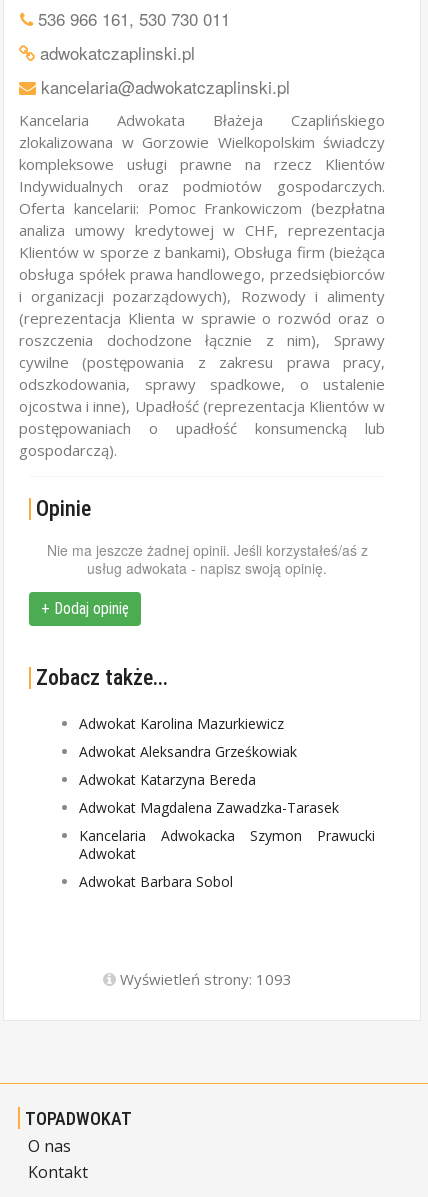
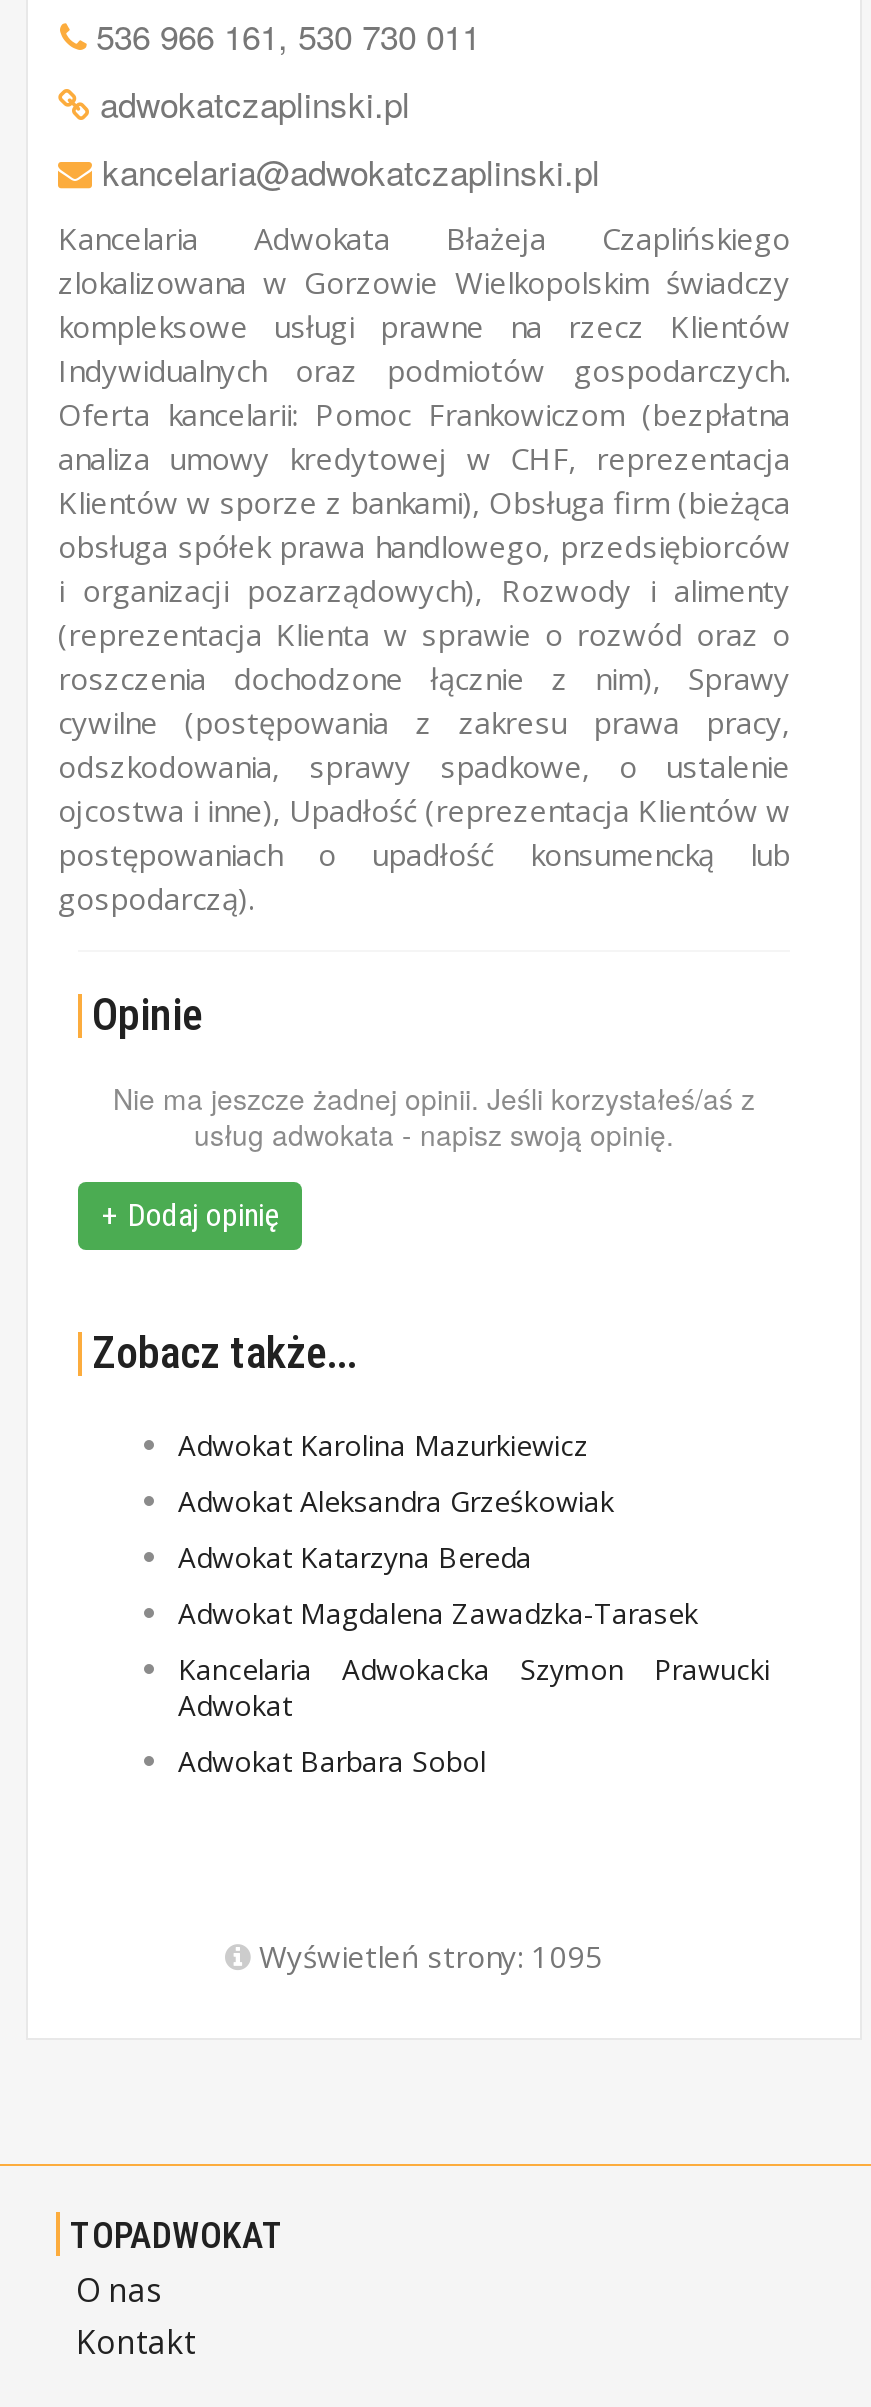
- Wyświetleń strony: 1093
+ Wyświetleń strony: 1095
